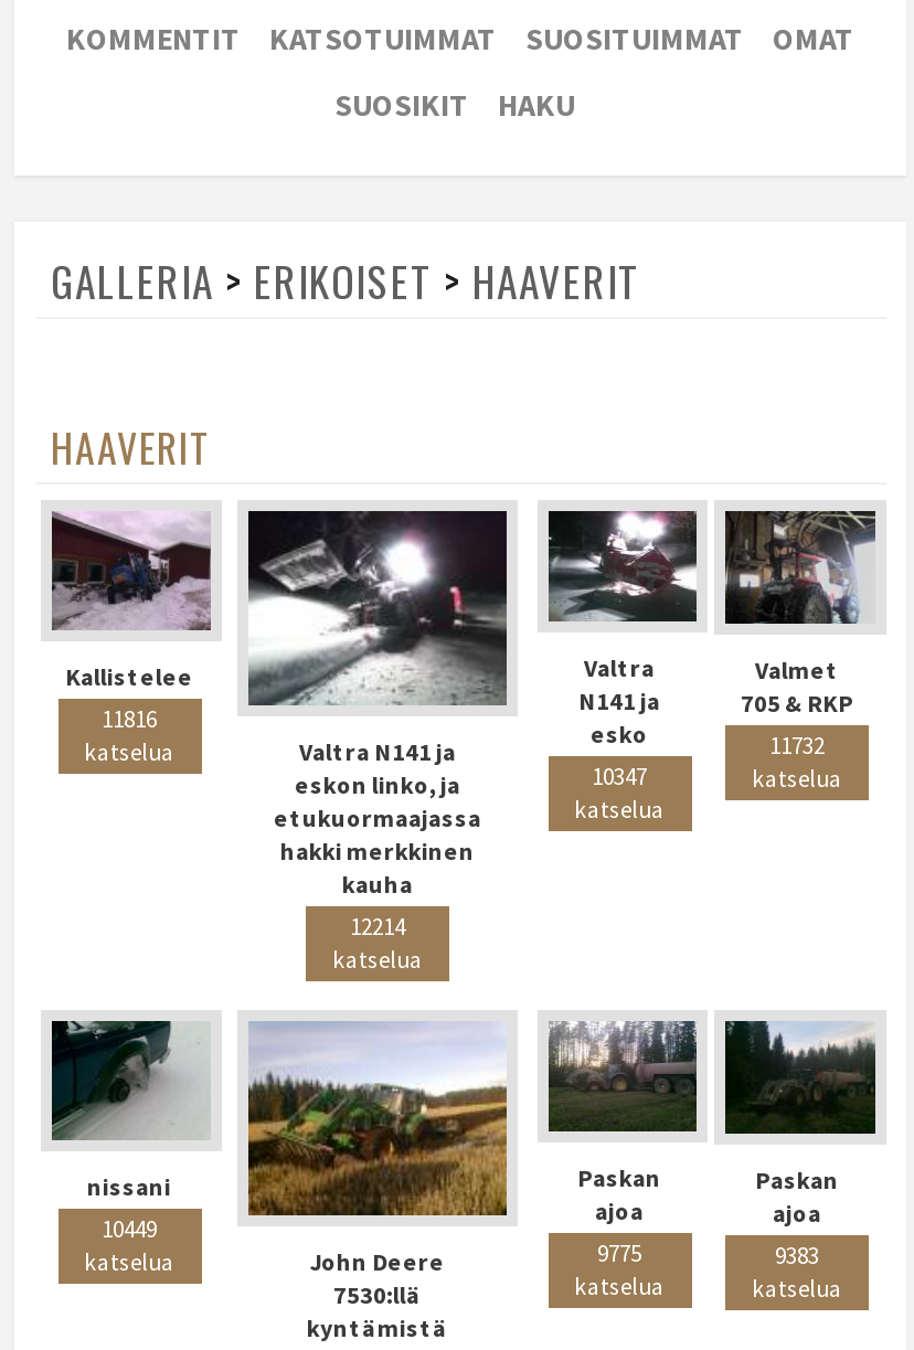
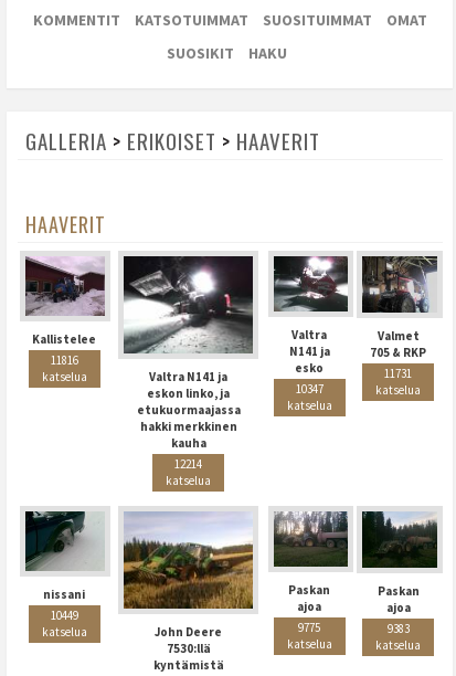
- 11732
+ 11731
